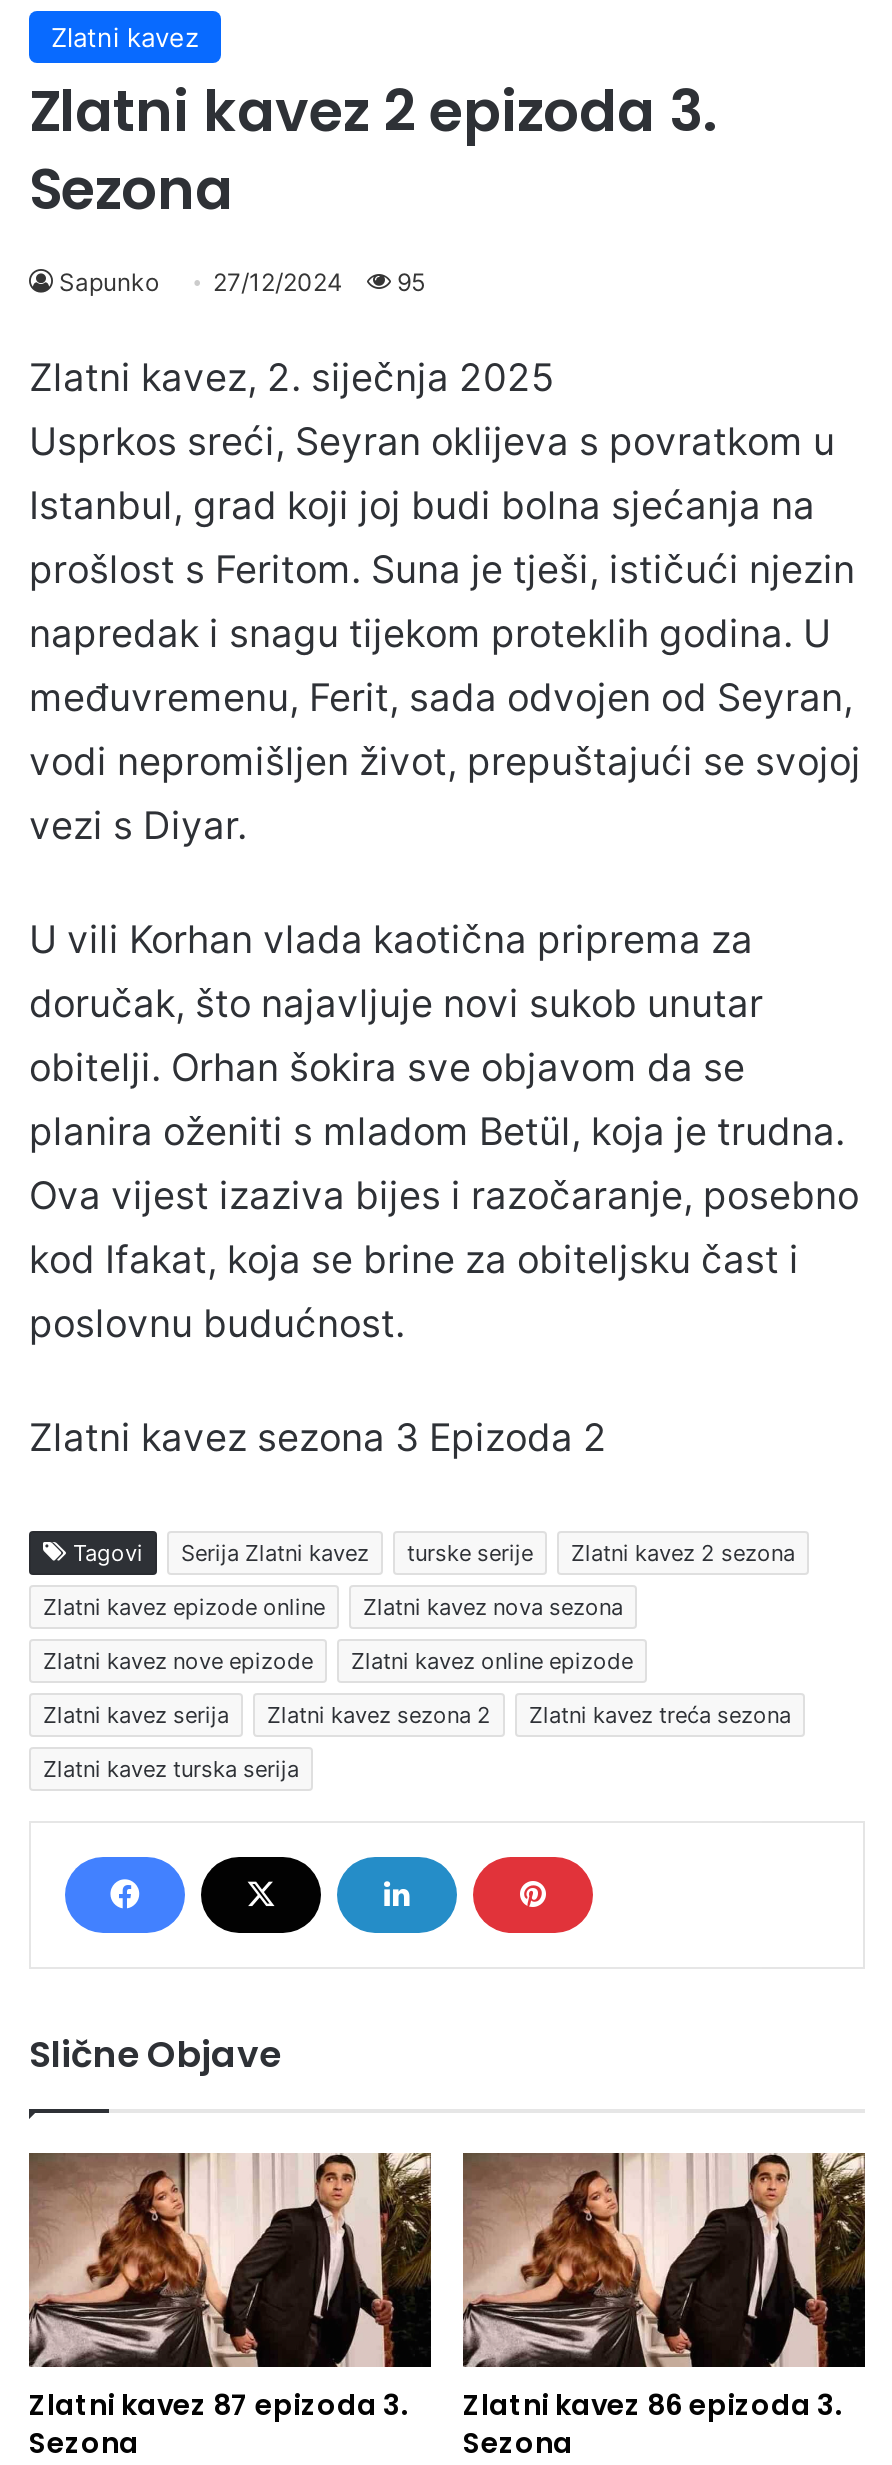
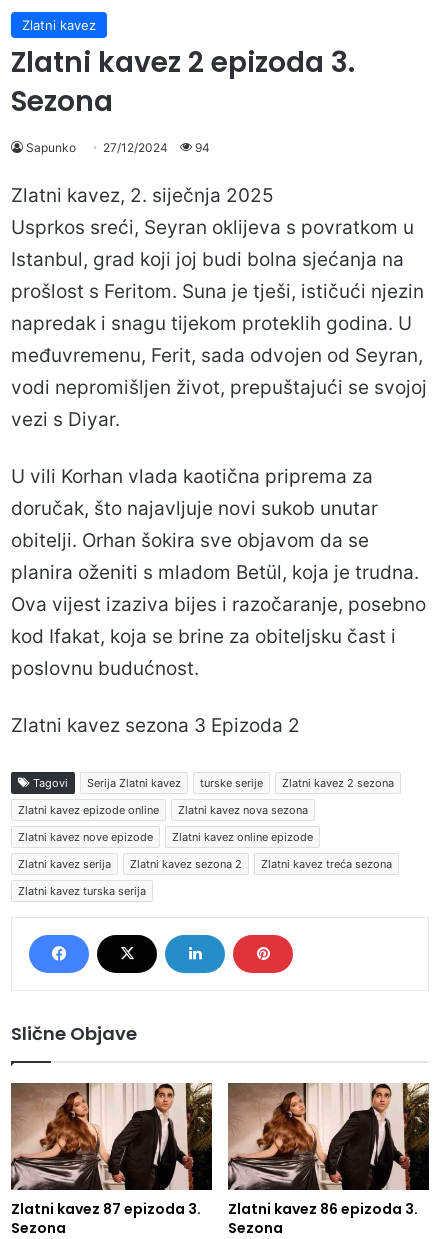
- Sapunko 27/12/2024 95
+ Sapunko 27/12/2024 94
